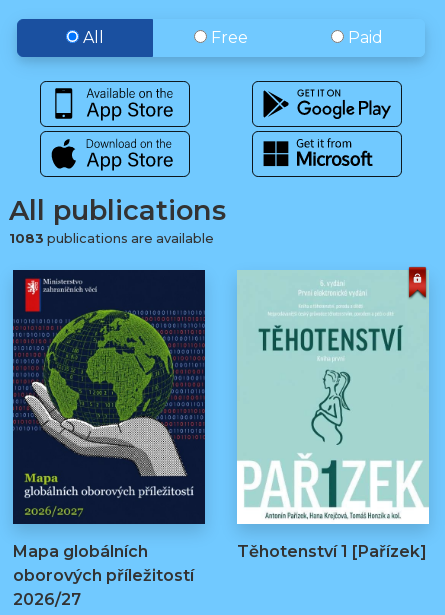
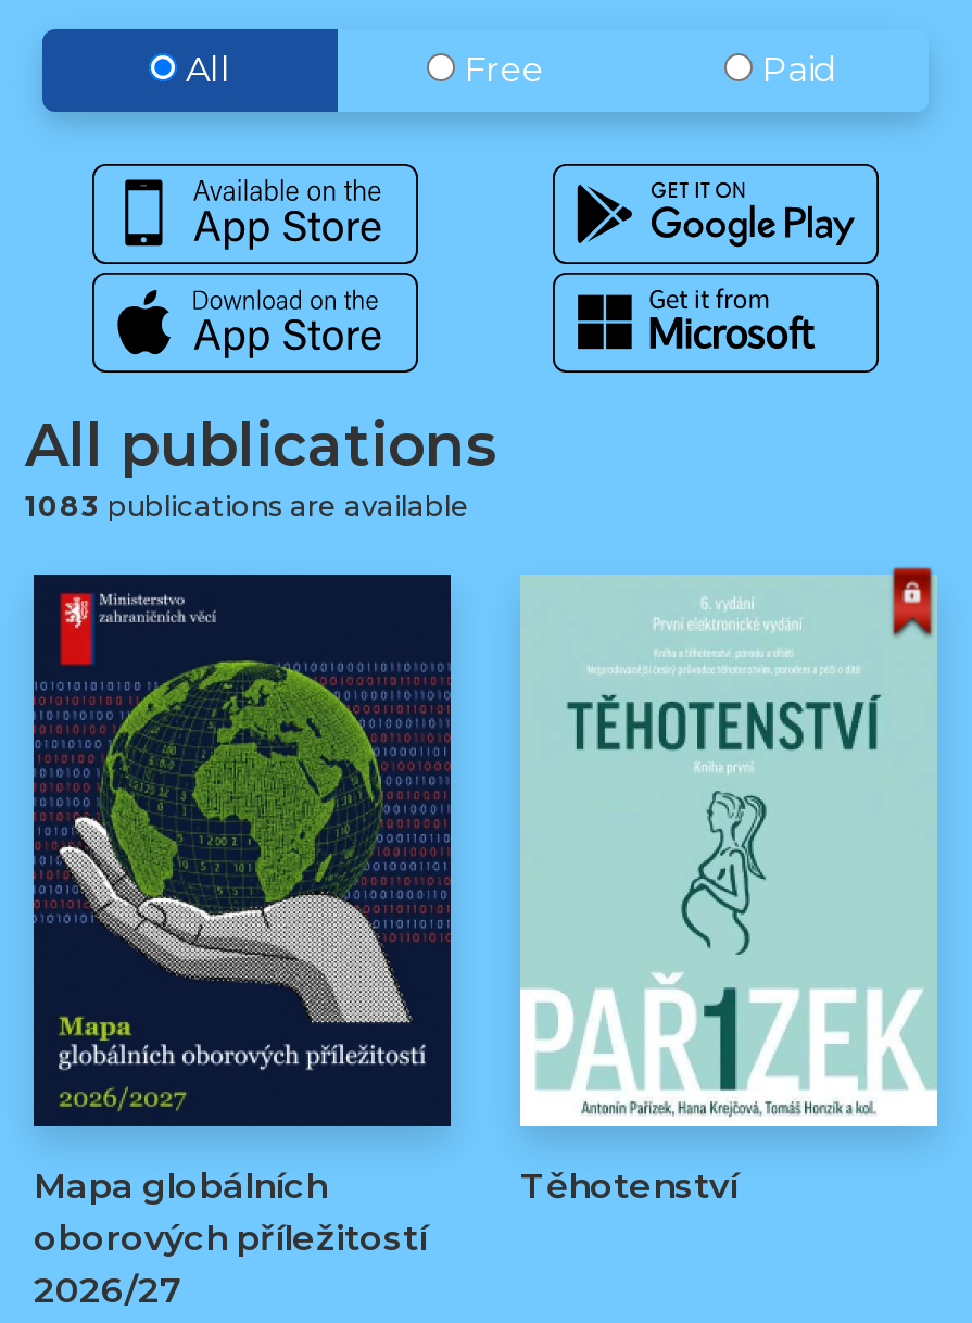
- Těhotenství 1 [Pařízek]
+ Těhotenství
